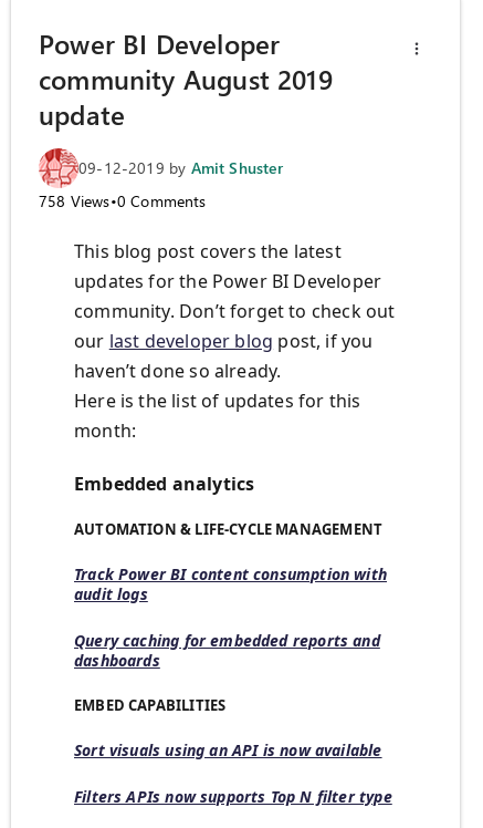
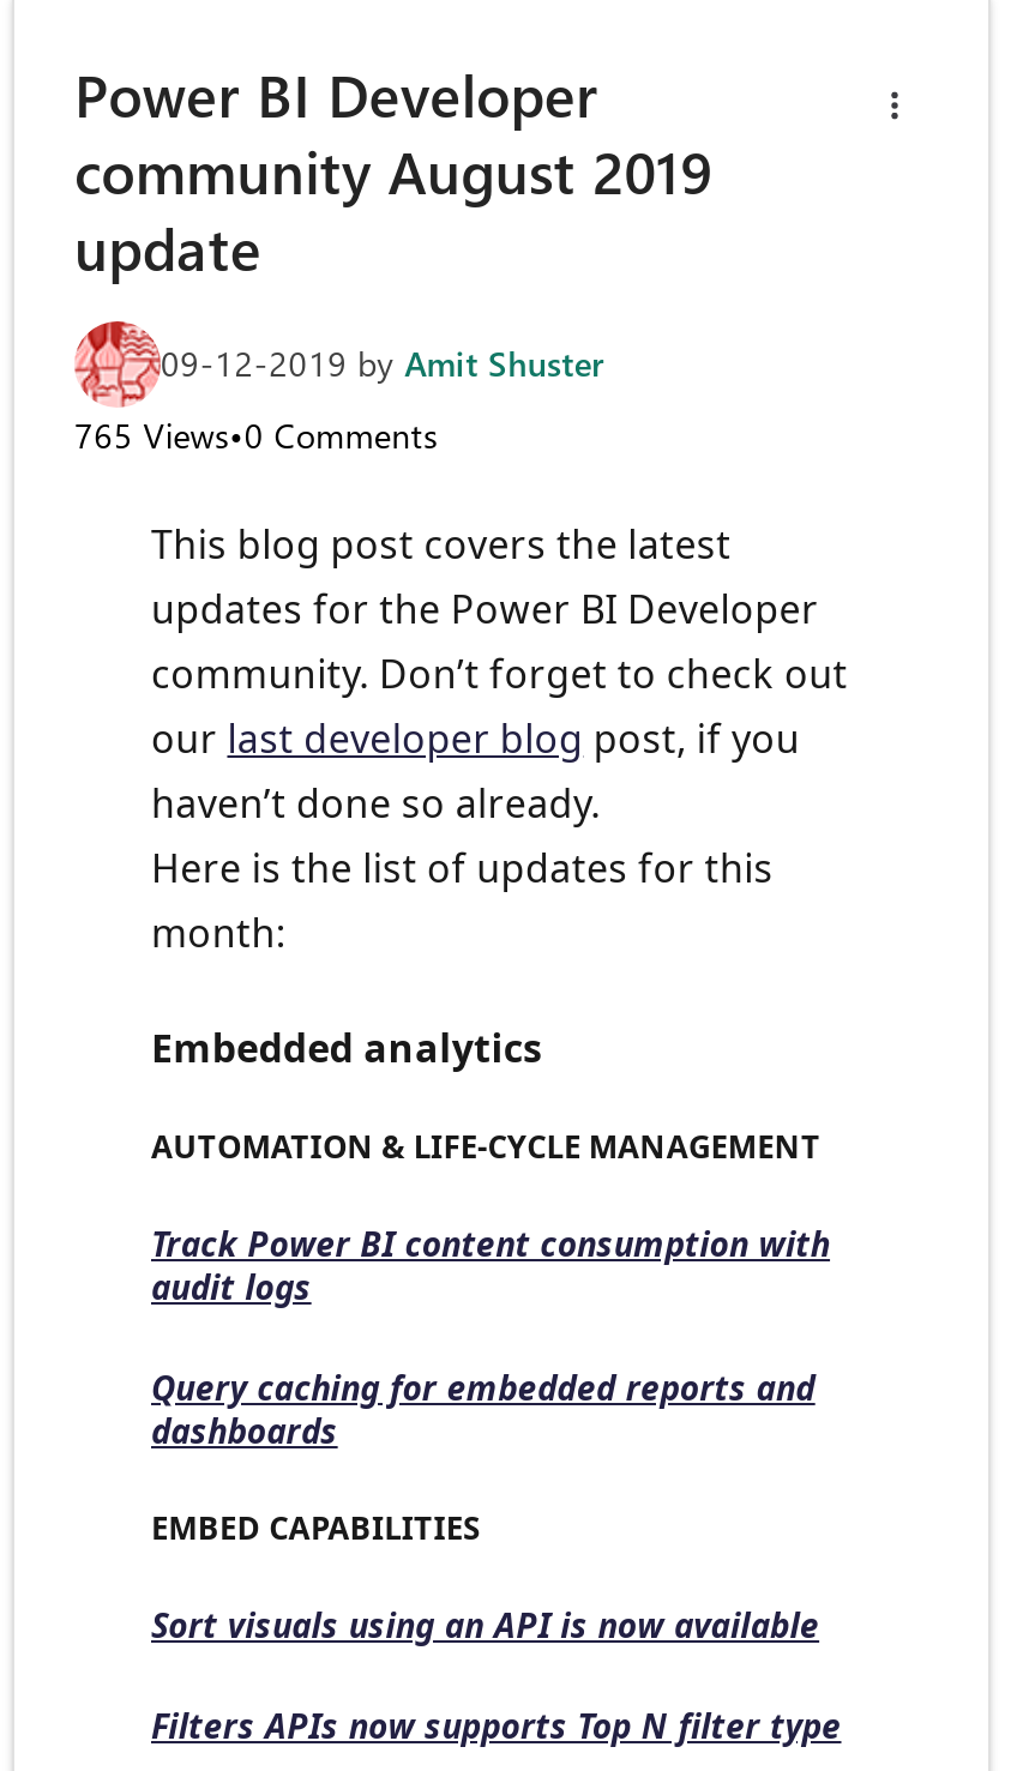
- 758 Views•0 Comments
+ 765 Views•0 Comments
